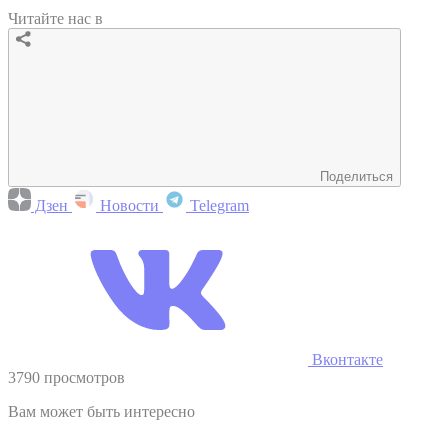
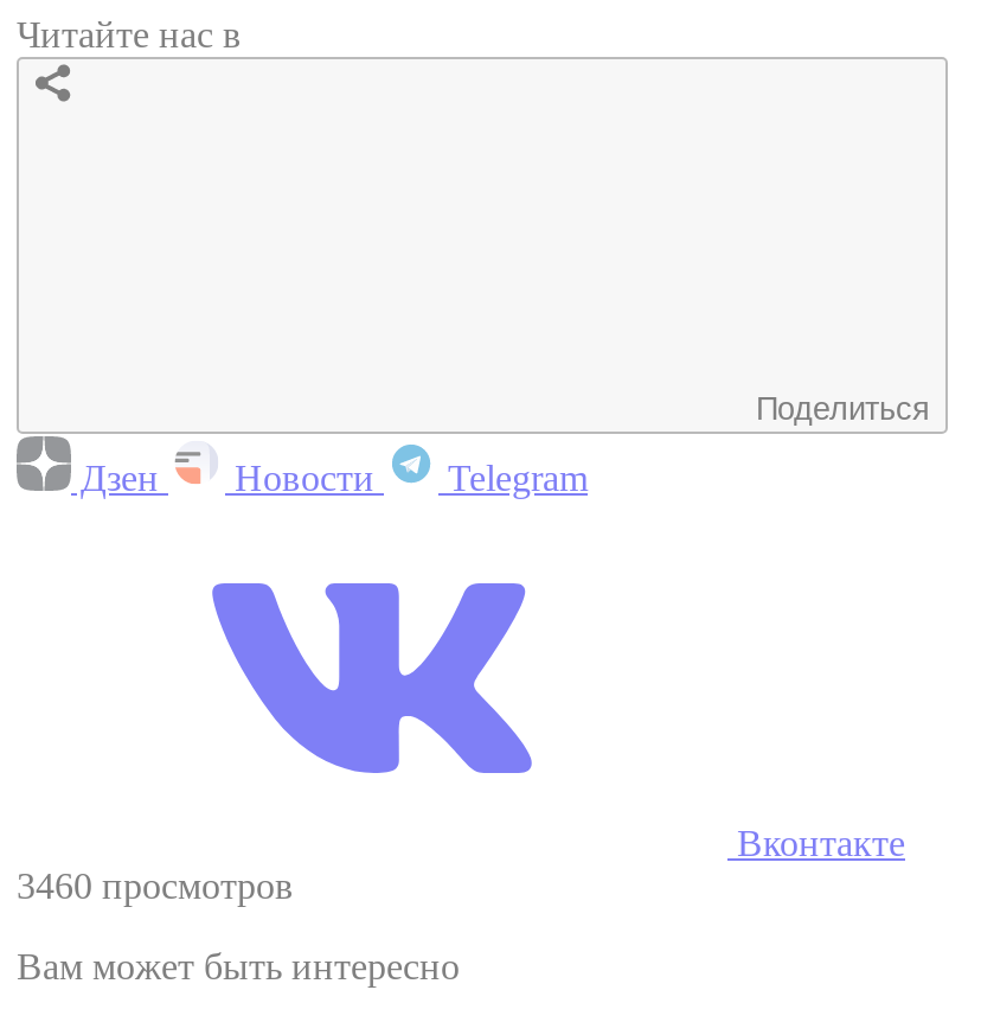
- 3790 просмотров
+ 3460 просмотров
